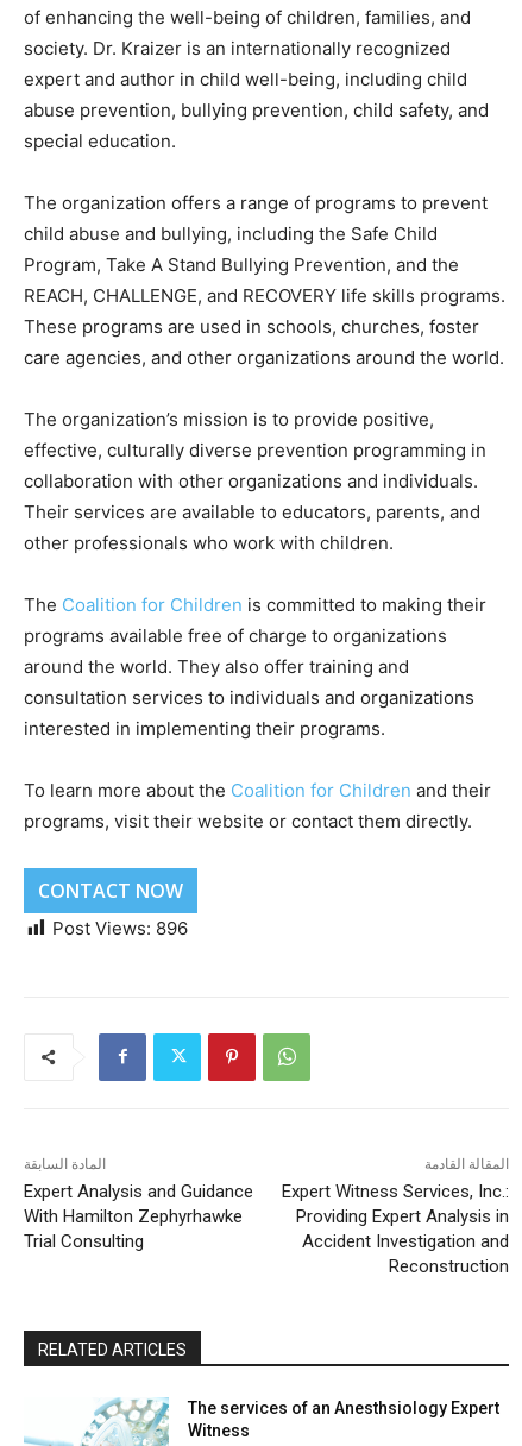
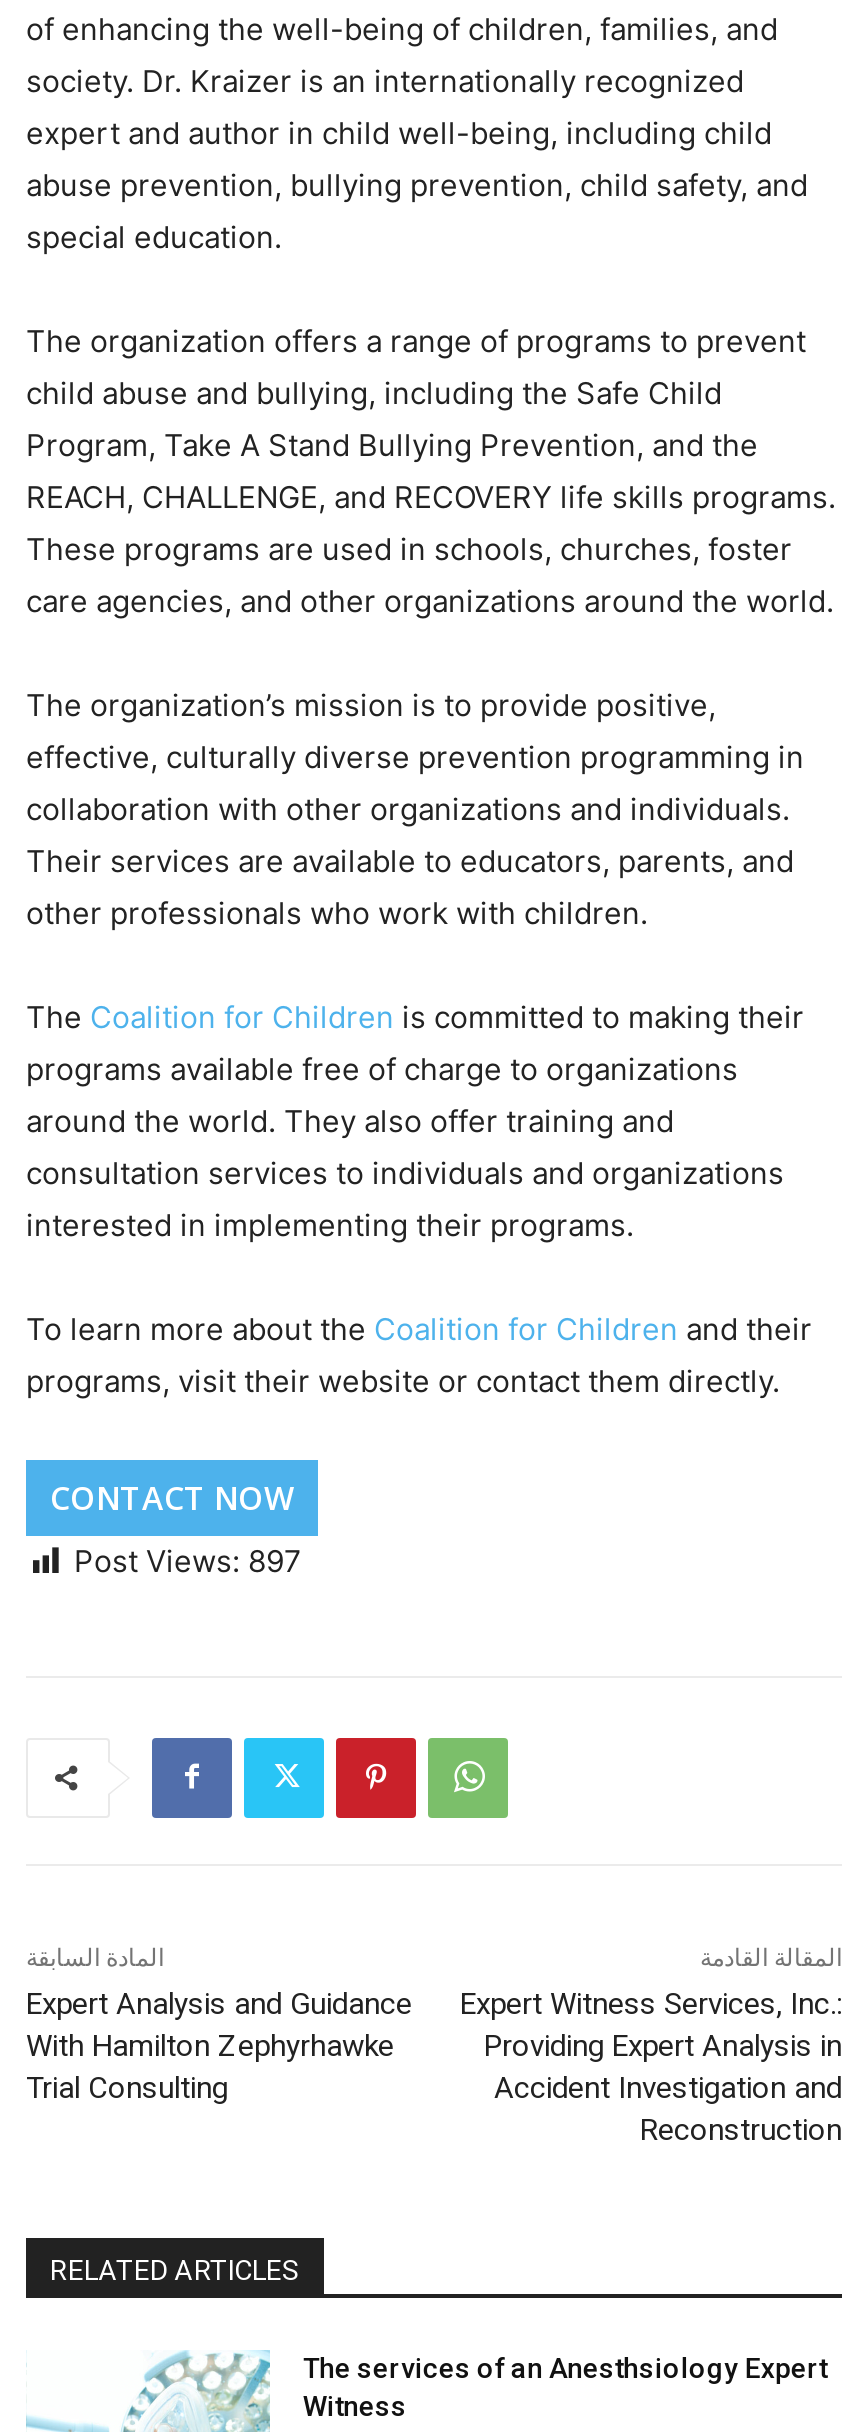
- Post Views: 896
+ Post Views: 897
